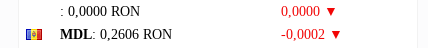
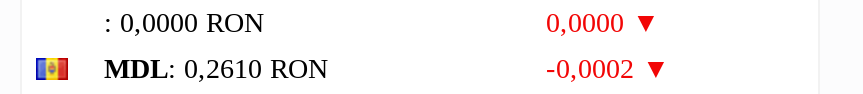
- MDL: 0,2606 RON
+ MDL: 0,2610 RON
